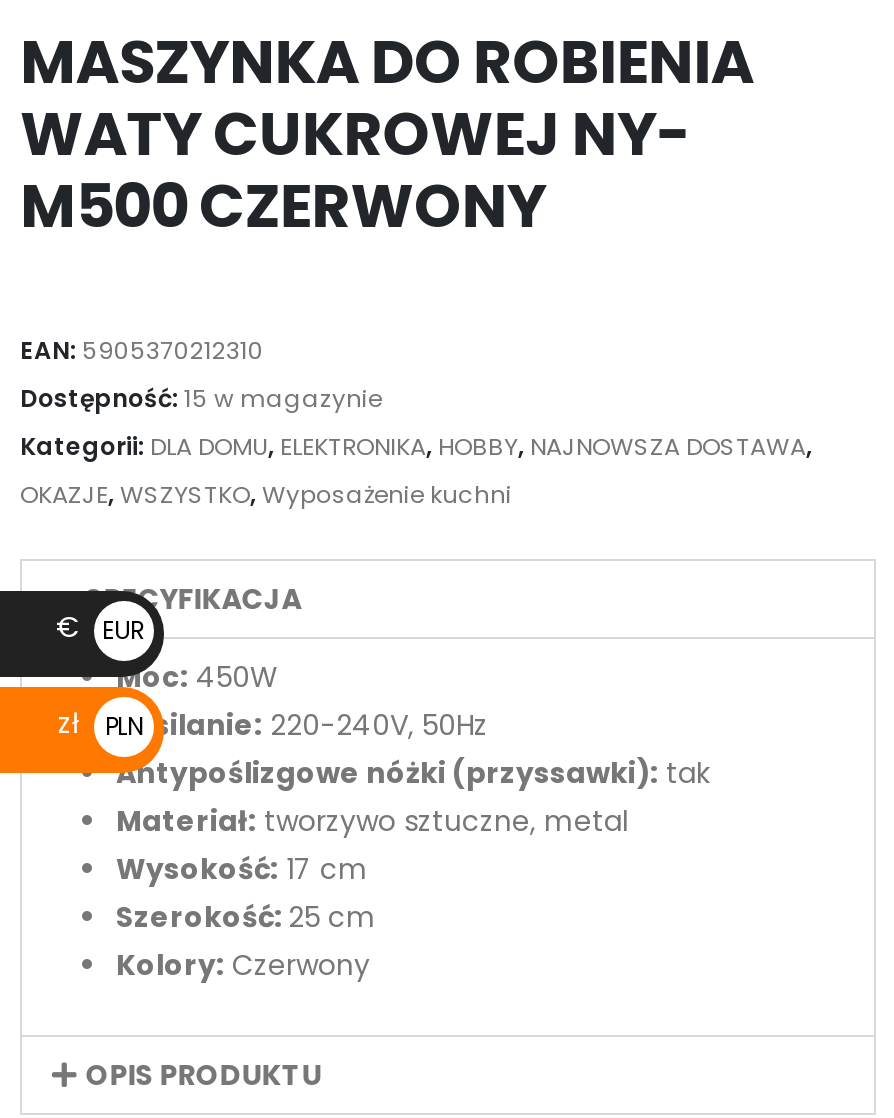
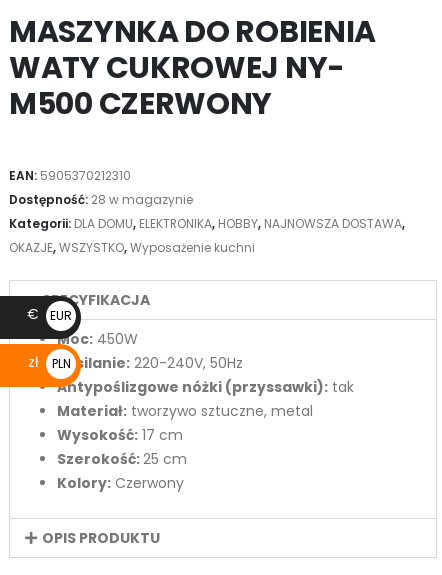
- Dostępność: 15 w magazynie
+ Dostępność: 28 w magazynie
